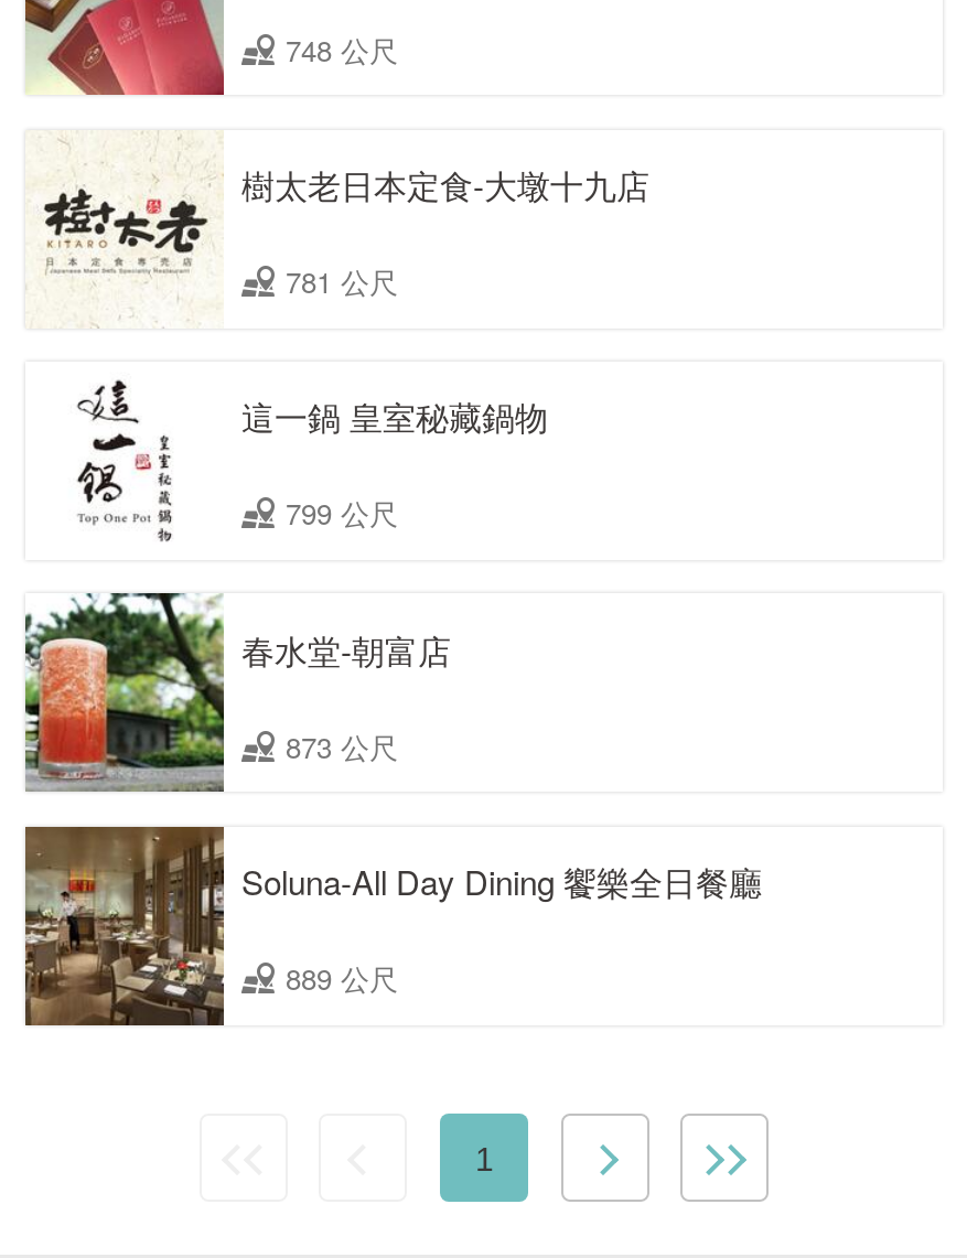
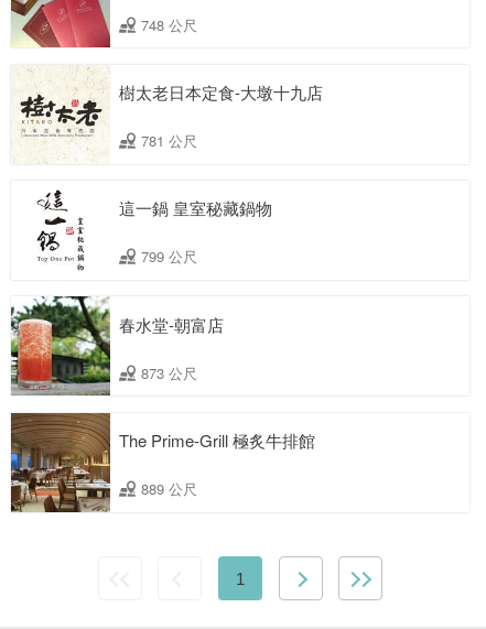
- [image]
- Soluna-All Day Dining 饗樂全日餐廳
+ [image]
+ The Prime-Grill 極炙牛排館
